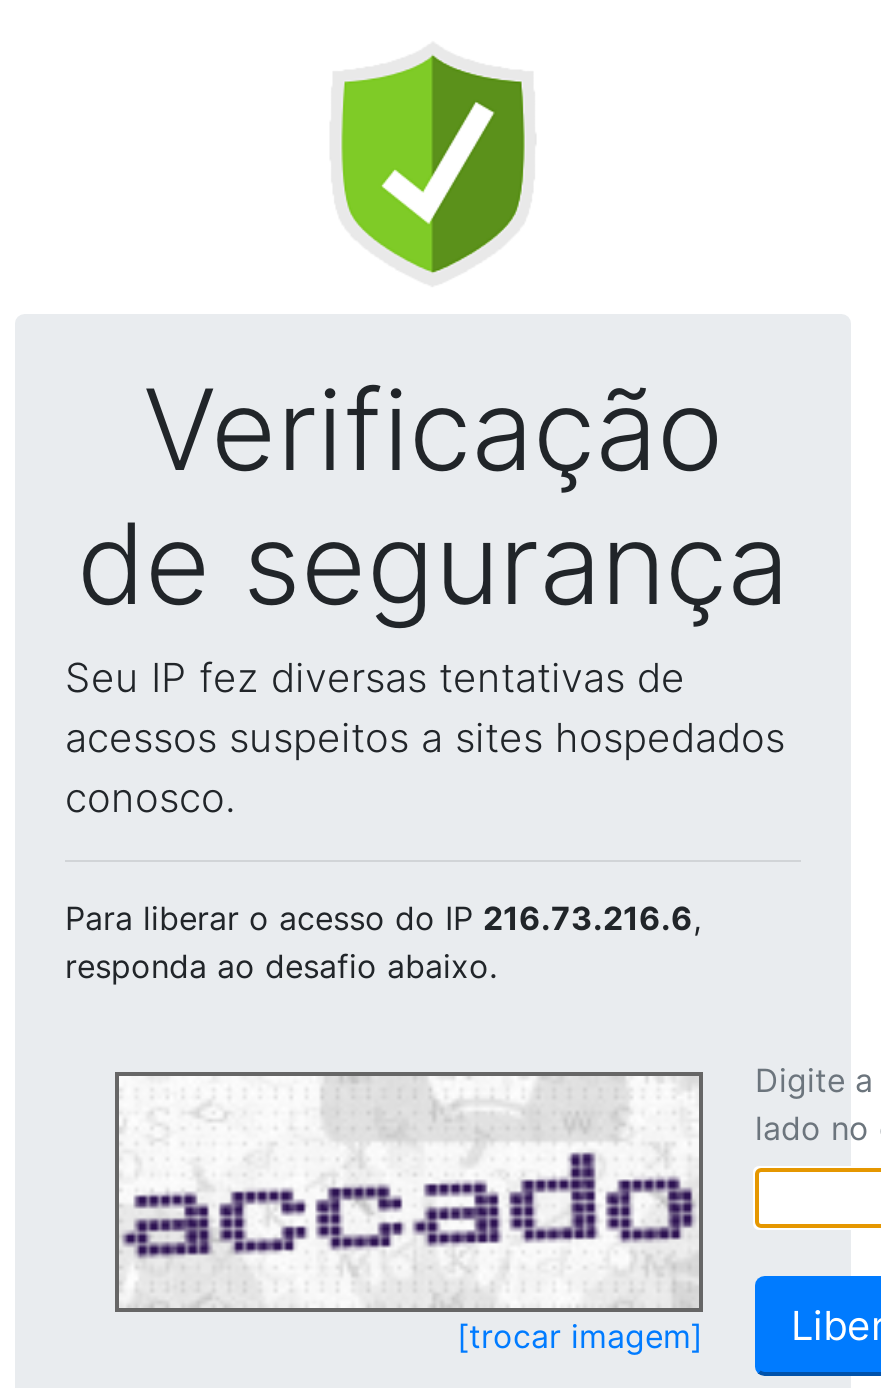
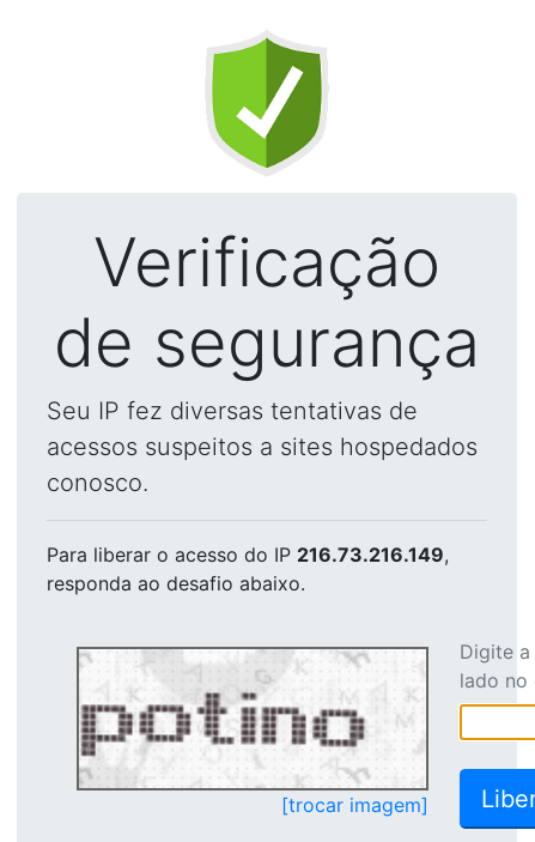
- Para liberar o acesso do IP 216.73.216.6,
+ Para liberar o acesso do IP 216.73.216.149,

- [image]
+ [image]
